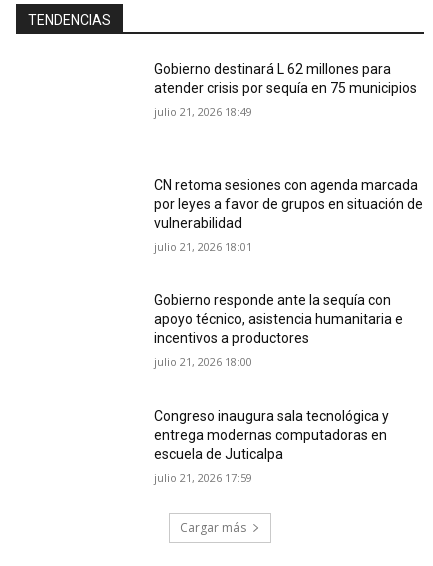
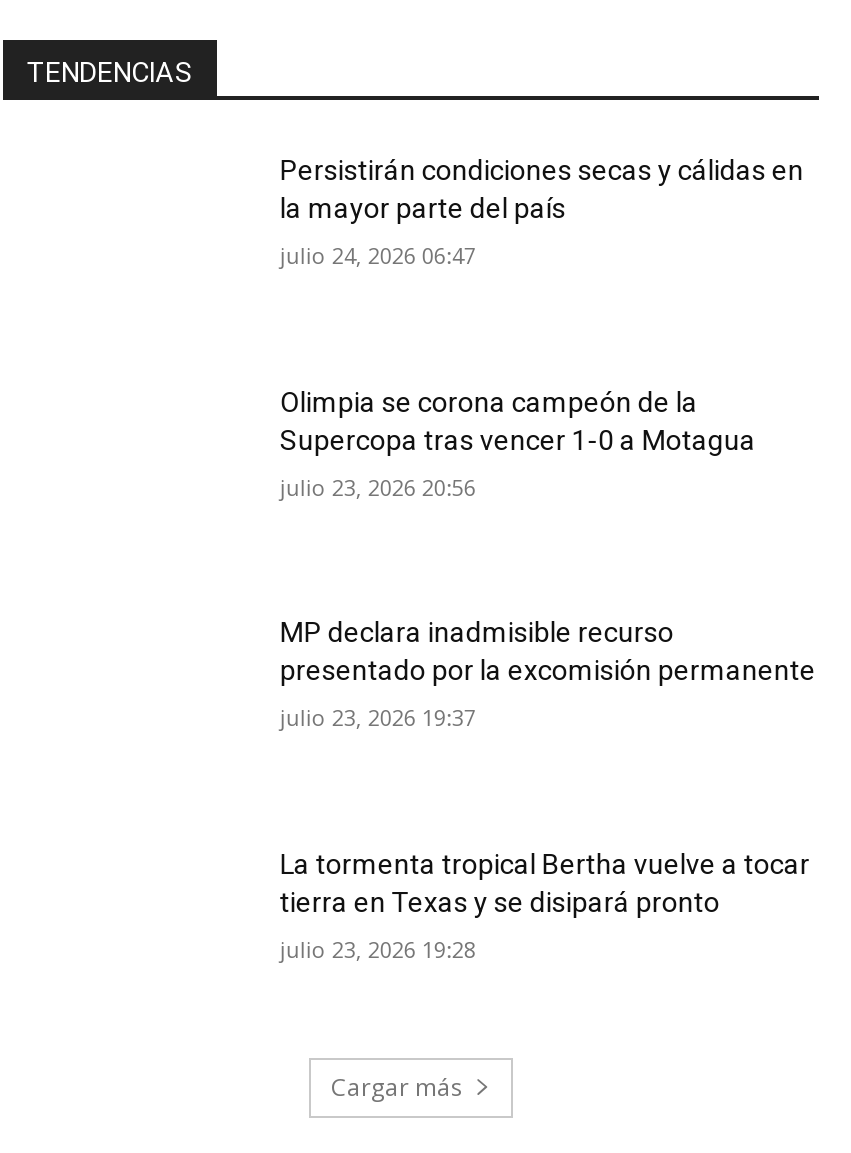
- Gobierno destinará L 62 millones para
- atender crisis por sequía en 75 municipios
+ Persistirán condiciones secas y cálidas en
+ la mayor parte del país

- julio 21, 2026 18:49
+ julio 24, 2026 06:47

- CN retoma sesiones con agenda marcada
- por leyes a favor de grupos en situación de
- vulnerabilidad
+ Olimpia se corona campeón de la
+ Supercopa tras vencer 1-0 a Motagua

- julio 21, 2026 18:01
+ julio 23, 2026 20:56

- Gobierno responde ante la sequía con
- apoyo técnico, asistencia humanitaria e
- incentivos a productores
+ MP declara inadmisible recurso
+ presentado por la excomisión permanente

- julio 21, 2026 18:00
+ julio 23, 2026 19:37

- Congreso inaugura sala tecnológica y
- entrega modernas computadoras en
- escuela de Juticalpa
+ La tormenta tropical Bertha vuelve a tocar
+ tierra en Texas y se disipará pronto

- julio 21, 2026 17:59
+ julio 23, 2026 19:28
